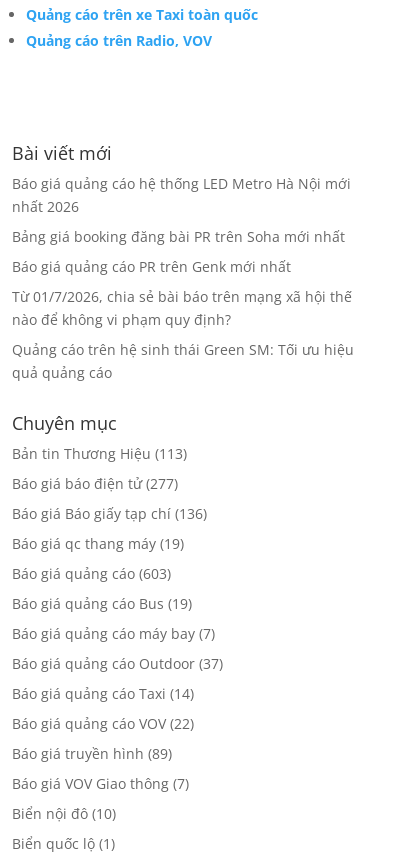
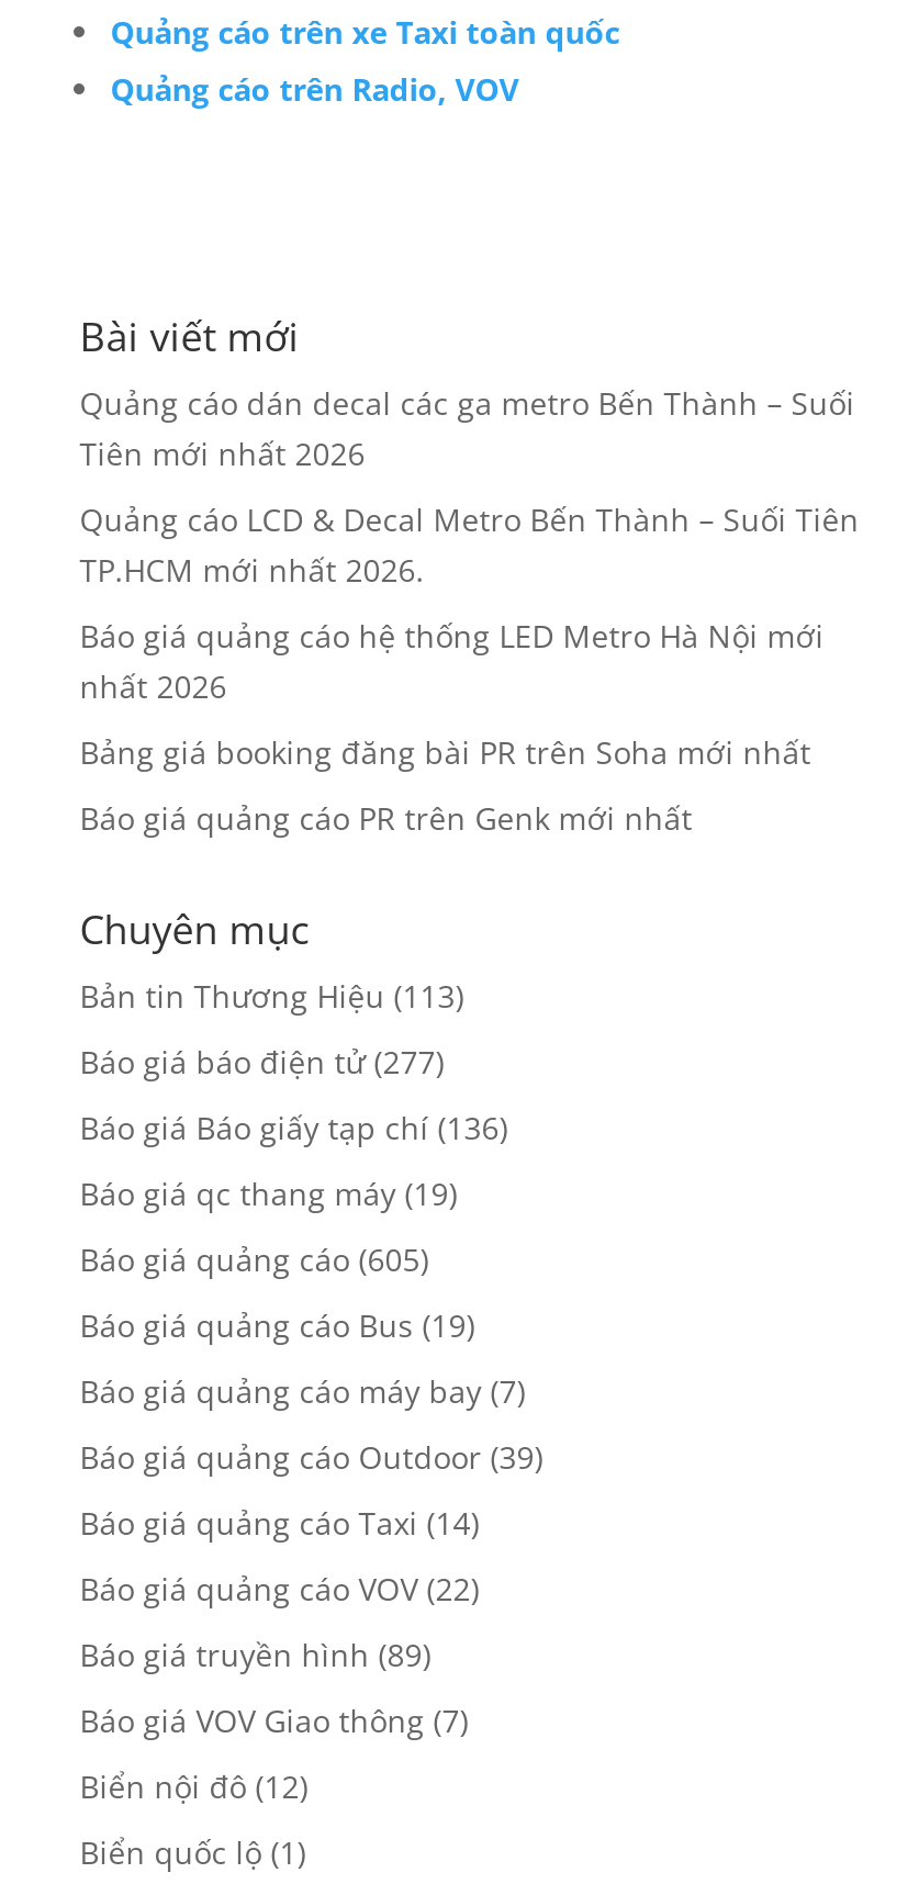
+ Quảng cáo dán decal các ga metro Bến Thành – Suối
+ Tiên mới nhất 2026
+ Quảng cáo LCD & Decal Metro Bến Thành – Suối Tiên
+ TP.HCM mới nhất 2026.

moved down: Báo giá quảng cáo hệ thống LED Metro Hà Nội mới | nhất 2026 | Bảng giá booking đăng bài PR trên Soha mới nhất | Báo giá quảng cáo PR trên Genk mới nhất

- Từ 01/7/2026, chia sẻ bài báo trên mạng xã hội thế
- nào để không vi phạm quy định?
- Quảng cáo trên hệ sinh thái Green SM: Tối ưu hiệu
- quả quảng cáo

- Báo giá quảng cáo (603)
+ Báo giá quảng cáo (605)

- Báo giá quảng cáo Outdoor (37)
+ Báo giá quảng cáo Outdoor (39)

- Biển nội đô (10)
+ Biển nội đô (12)
